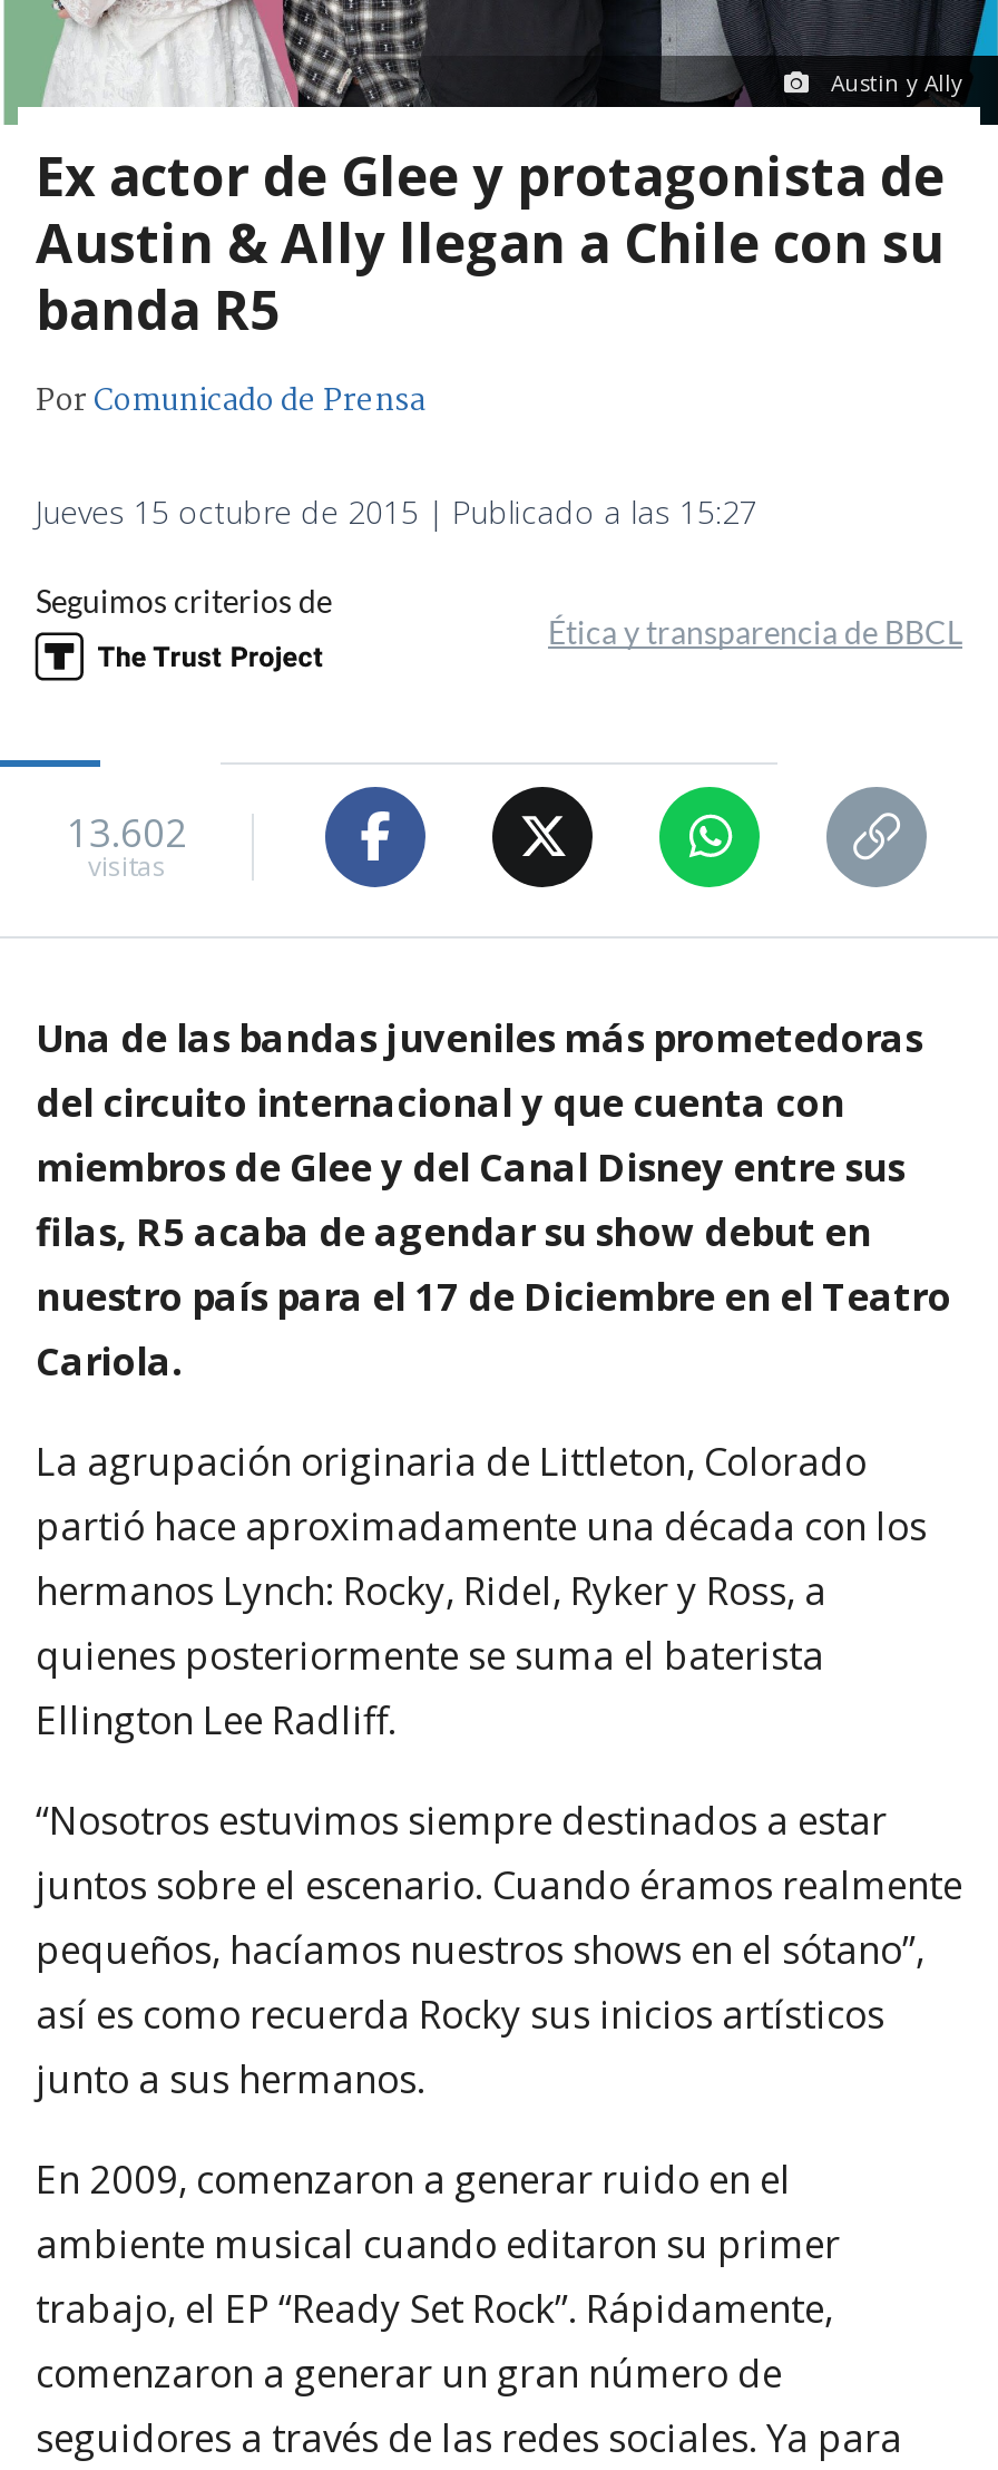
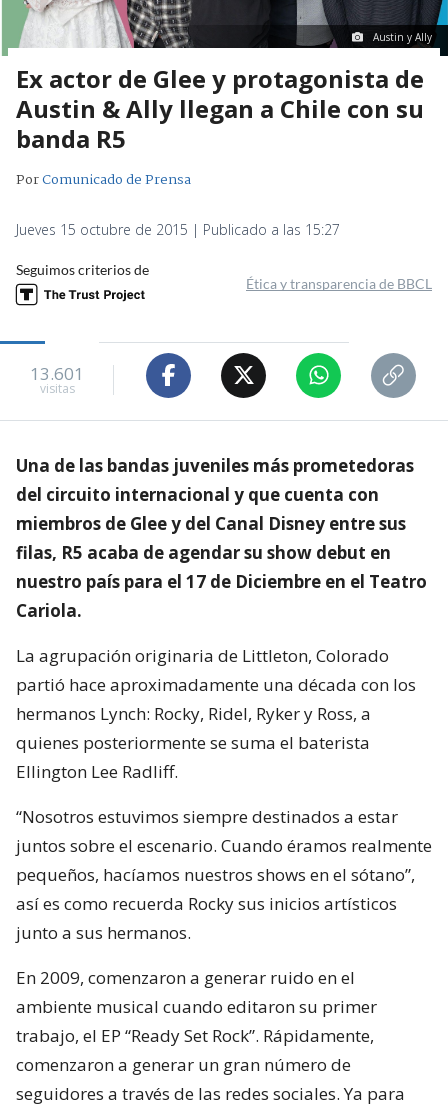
- 13.602
+ 13.601
